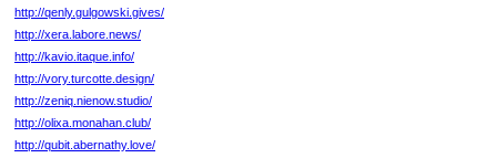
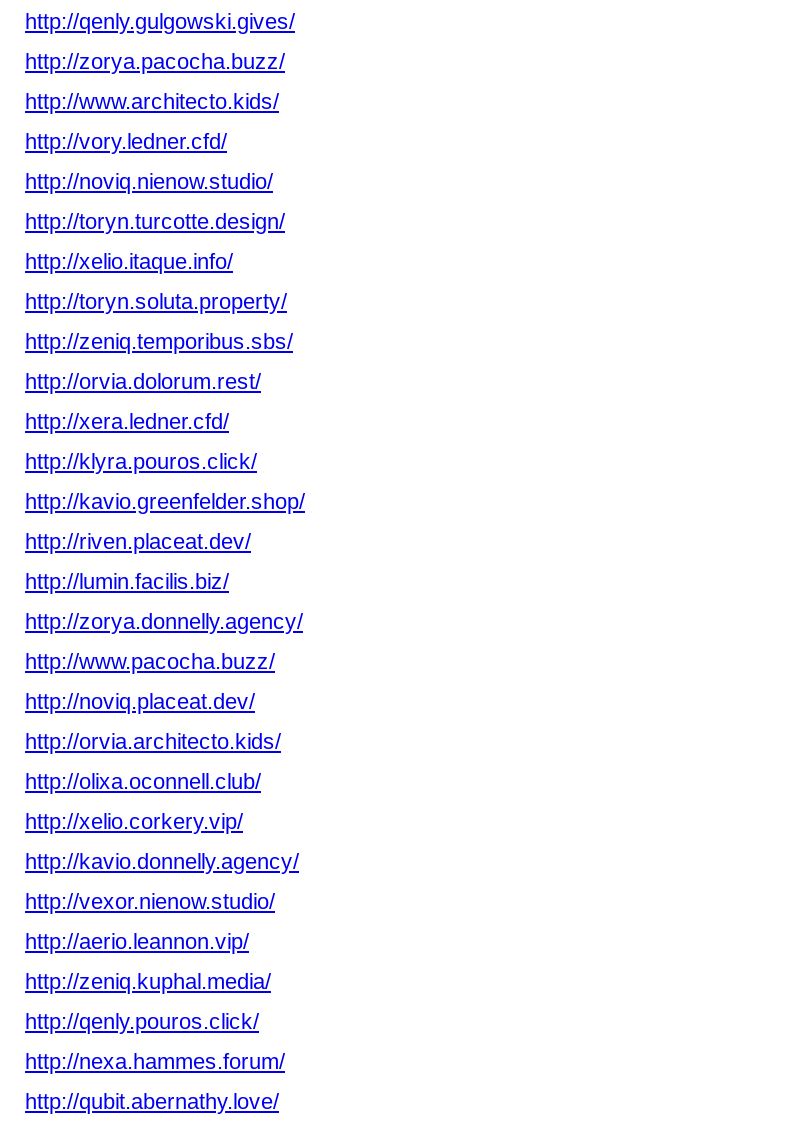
- http://xera.labore.news/
- http://kavio.itaque.info/
- http://vory.turcotte.design/
- http://zeniq.nienow.studio/
- http://olixa.monahan.club/
+ http://zorya.pacocha.buzz/
+ http://www.architecto.kids/
+ http://vory.ledner.cfd/
+ http://noviq.nienow.studio/
+ http://toryn.turcotte.design/
+ http://xelio.itaque.info/
+ http://toryn.soluta.property/
+ http://zeniq.temporibus.sbs/
+ http://orvia.dolorum.rest/
+ http://xera.ledner.cfd/
+ http://klyra.pouros.click/
+ http://kavio.greenfelder.shop/
+ http://riven.placeat.dev/
+ http://lumin.facilis.biz/
+ http://zorya.donnelly.agency/
+ http://www.pacocha.buzz/
+ http://noviq.placeat.dev/
+ http://orvia.architecto.kids/
+ http://olixa.oconnell.club/
+ http://xelio.corkery.vip/
+ http://kavio.donnelly.agency/
+ http://vexor.nienow.studio/
+ http://aerio.leannon.vip/
+ http://zeniq.kuphal.media/
+ http://qenly.pouros.click/
+ http://nexa.hammes.forum/
